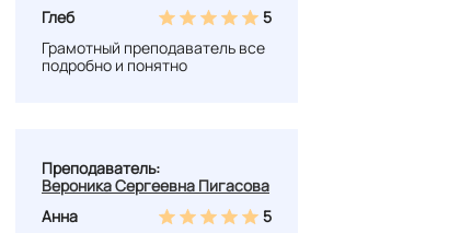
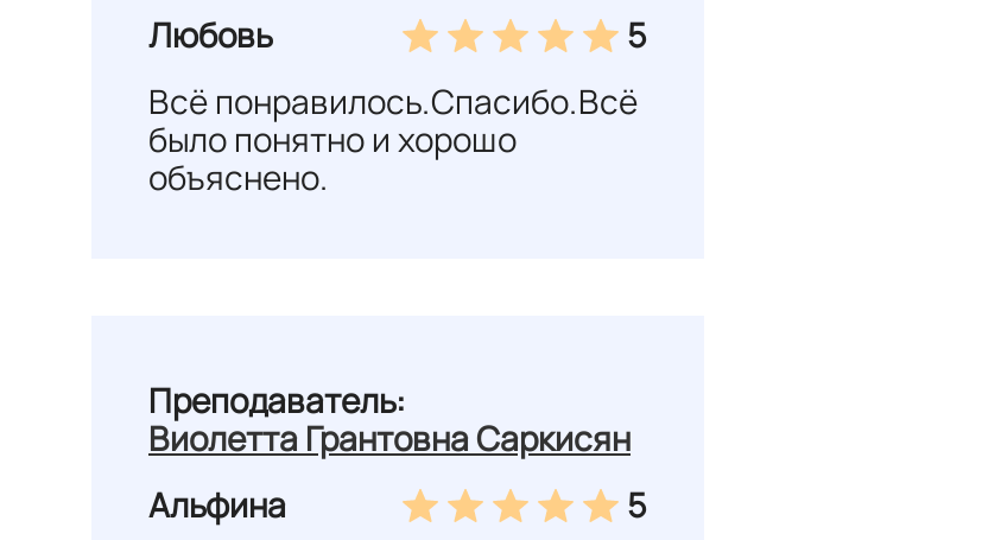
- Глеб
+ Любовь

- Грамотный преподаватель все
- подробно и понятно
+ Всё понравилось.Спасибо.Всё
+ было понятно и хорошо
+ объяснено.

- Вероника Сергеевна Пигасова
+ Виолетта Грантовна Саркисян

- Анна
+ Альфина
